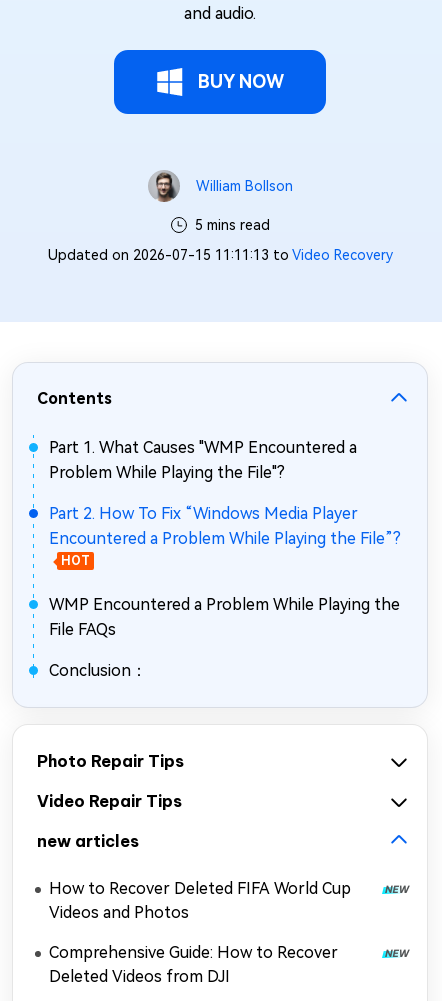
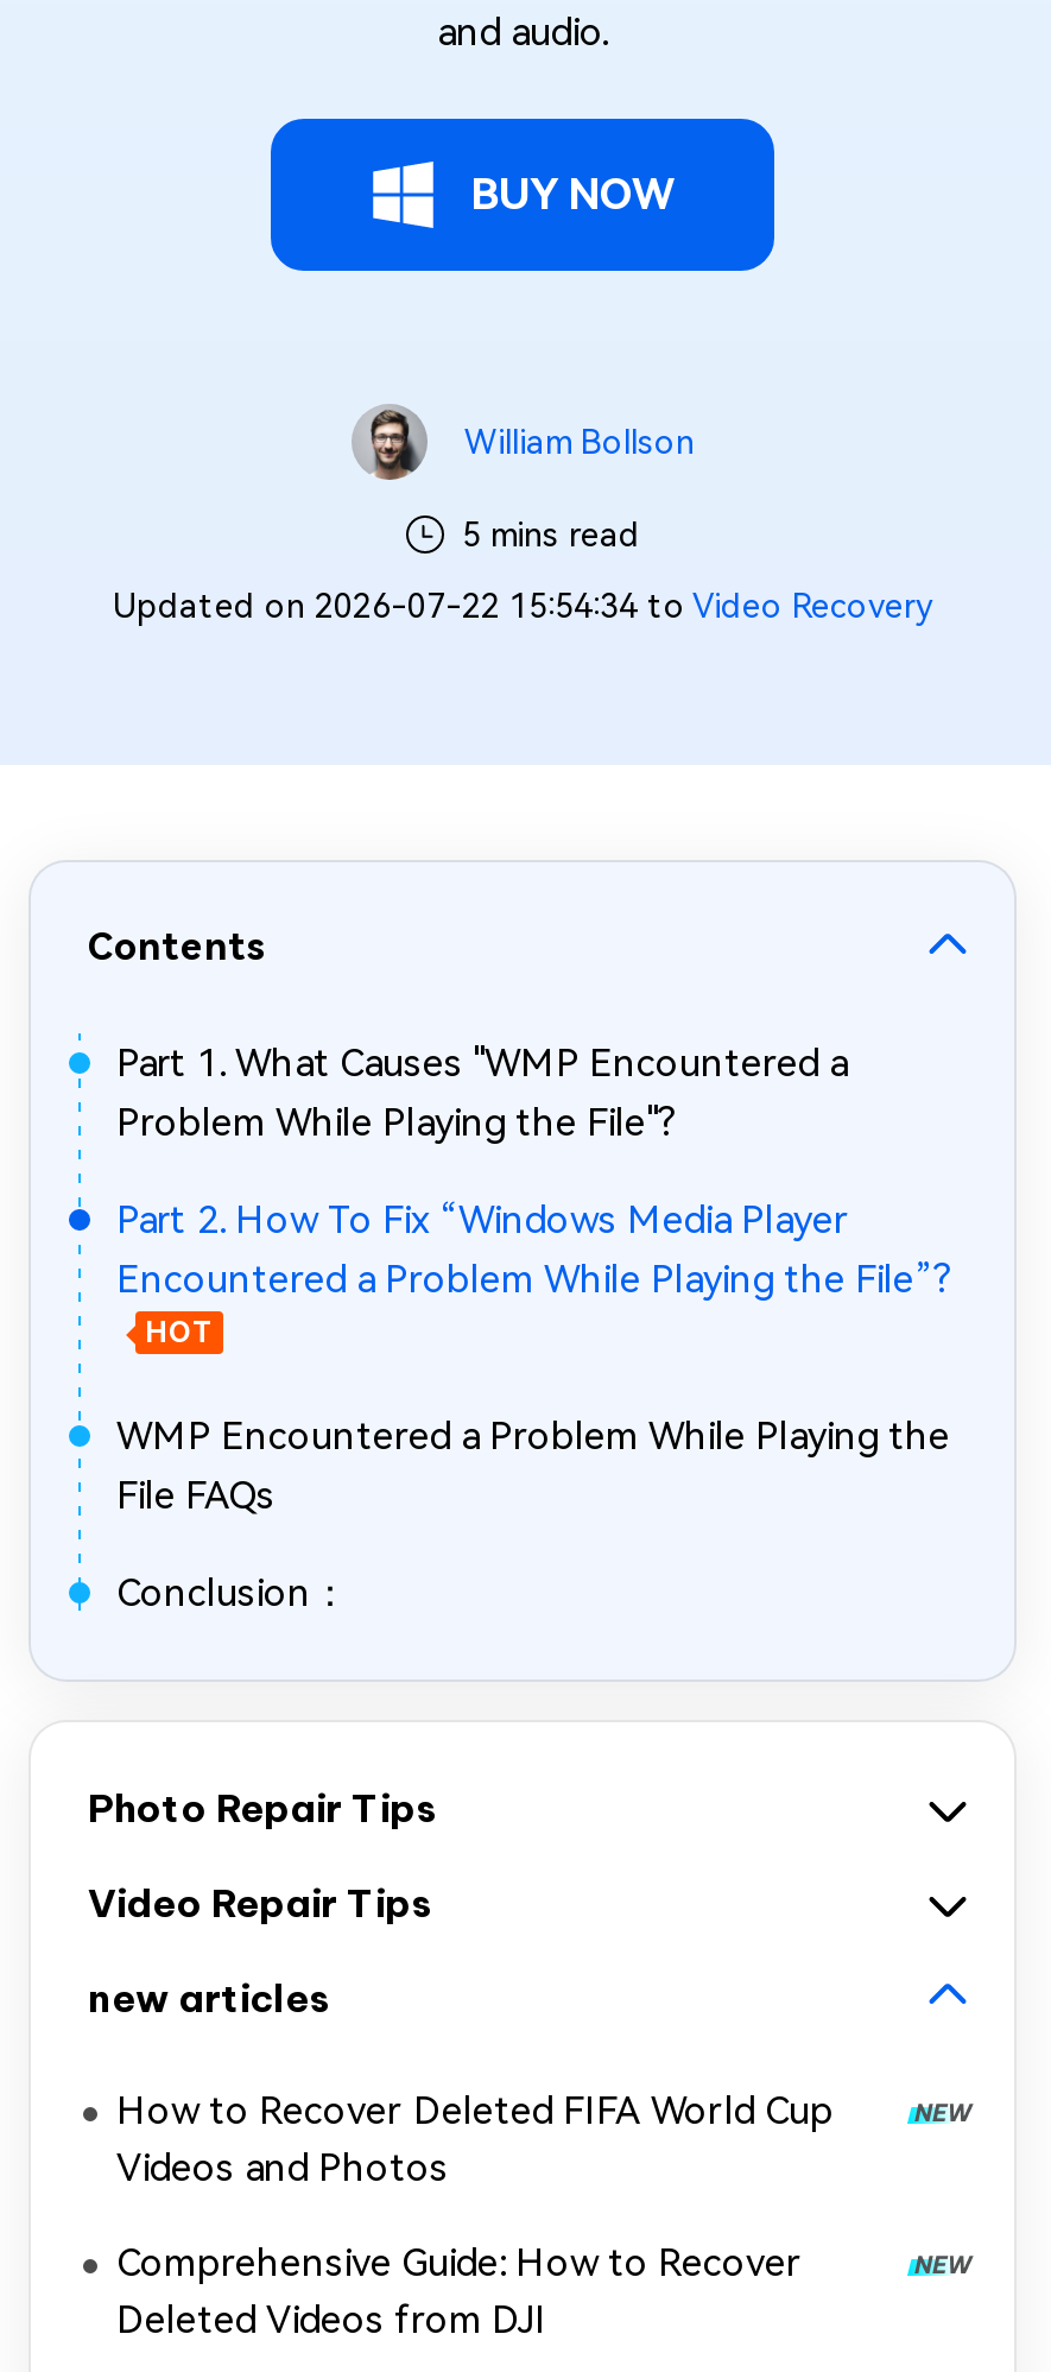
- Updated on 2026-07-15 11:11:13 to Video Recovery
+ Updated on 2026-07-22 15:54:34 to Video Recovery
